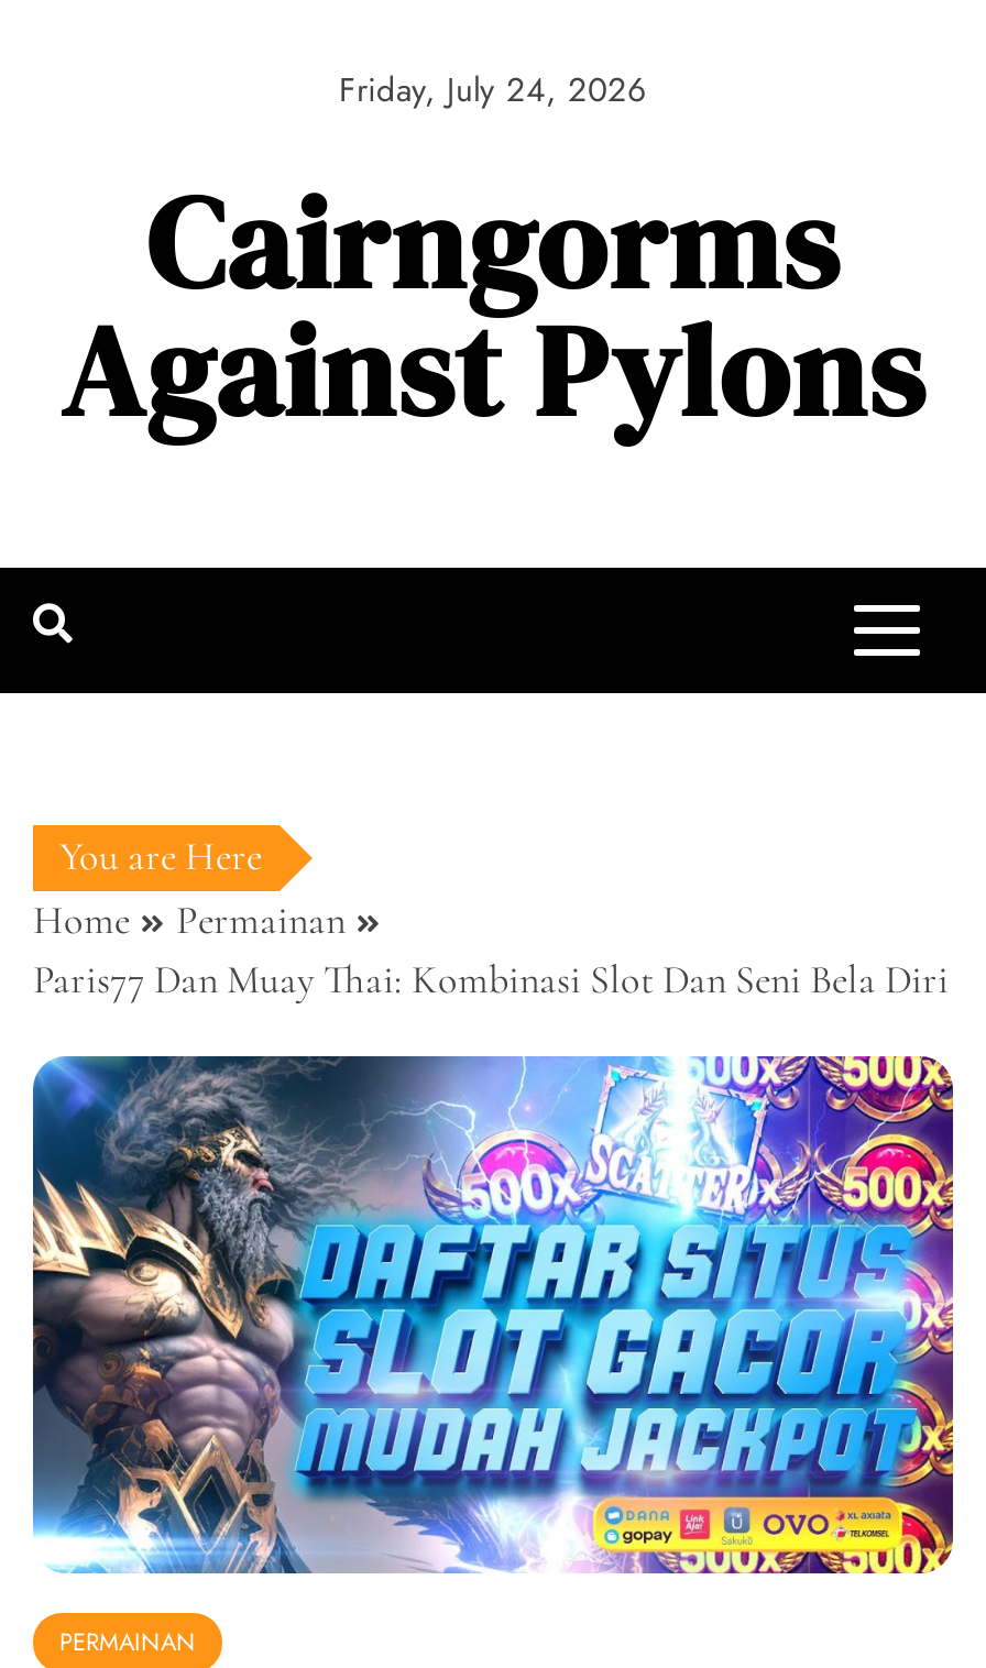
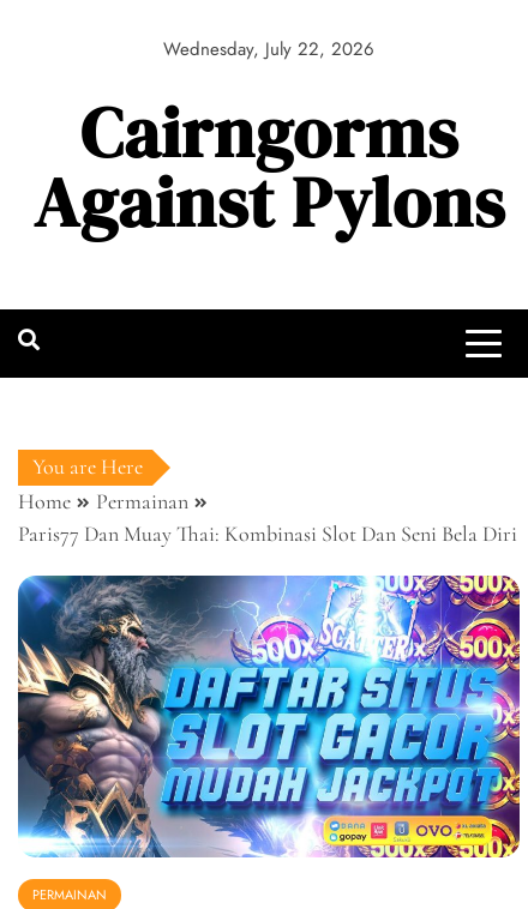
- Friday, July 24, 2026
+ Wednesday, July 22, 2026
